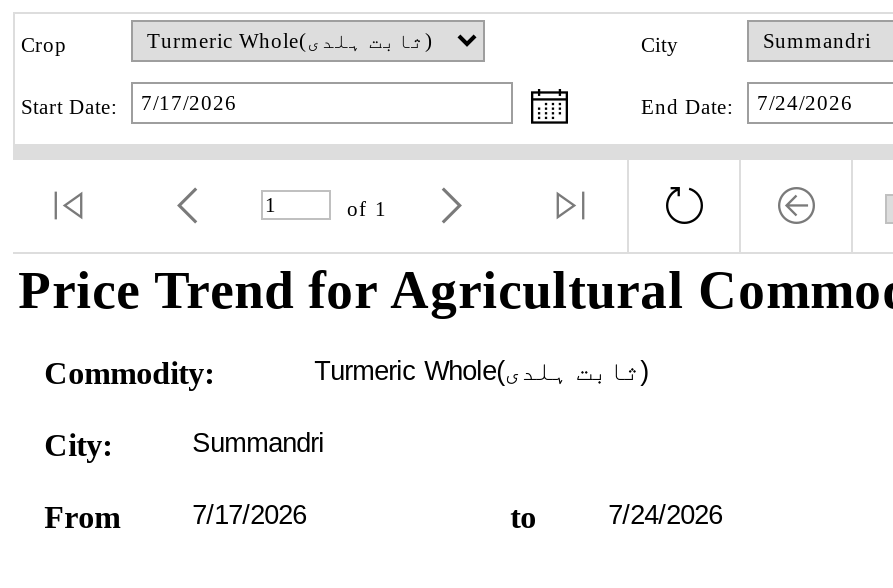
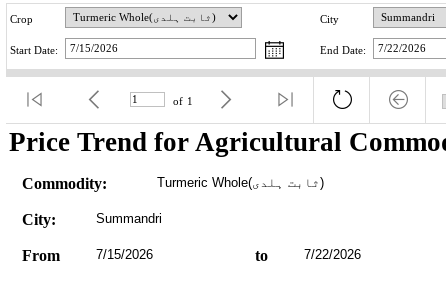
- 7/17/2026
+ 7/15/2026

- 7/24/2026
+ 7/22/2026
